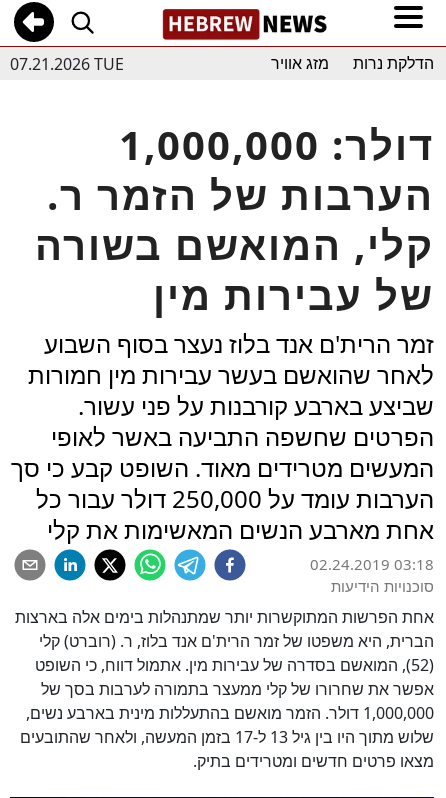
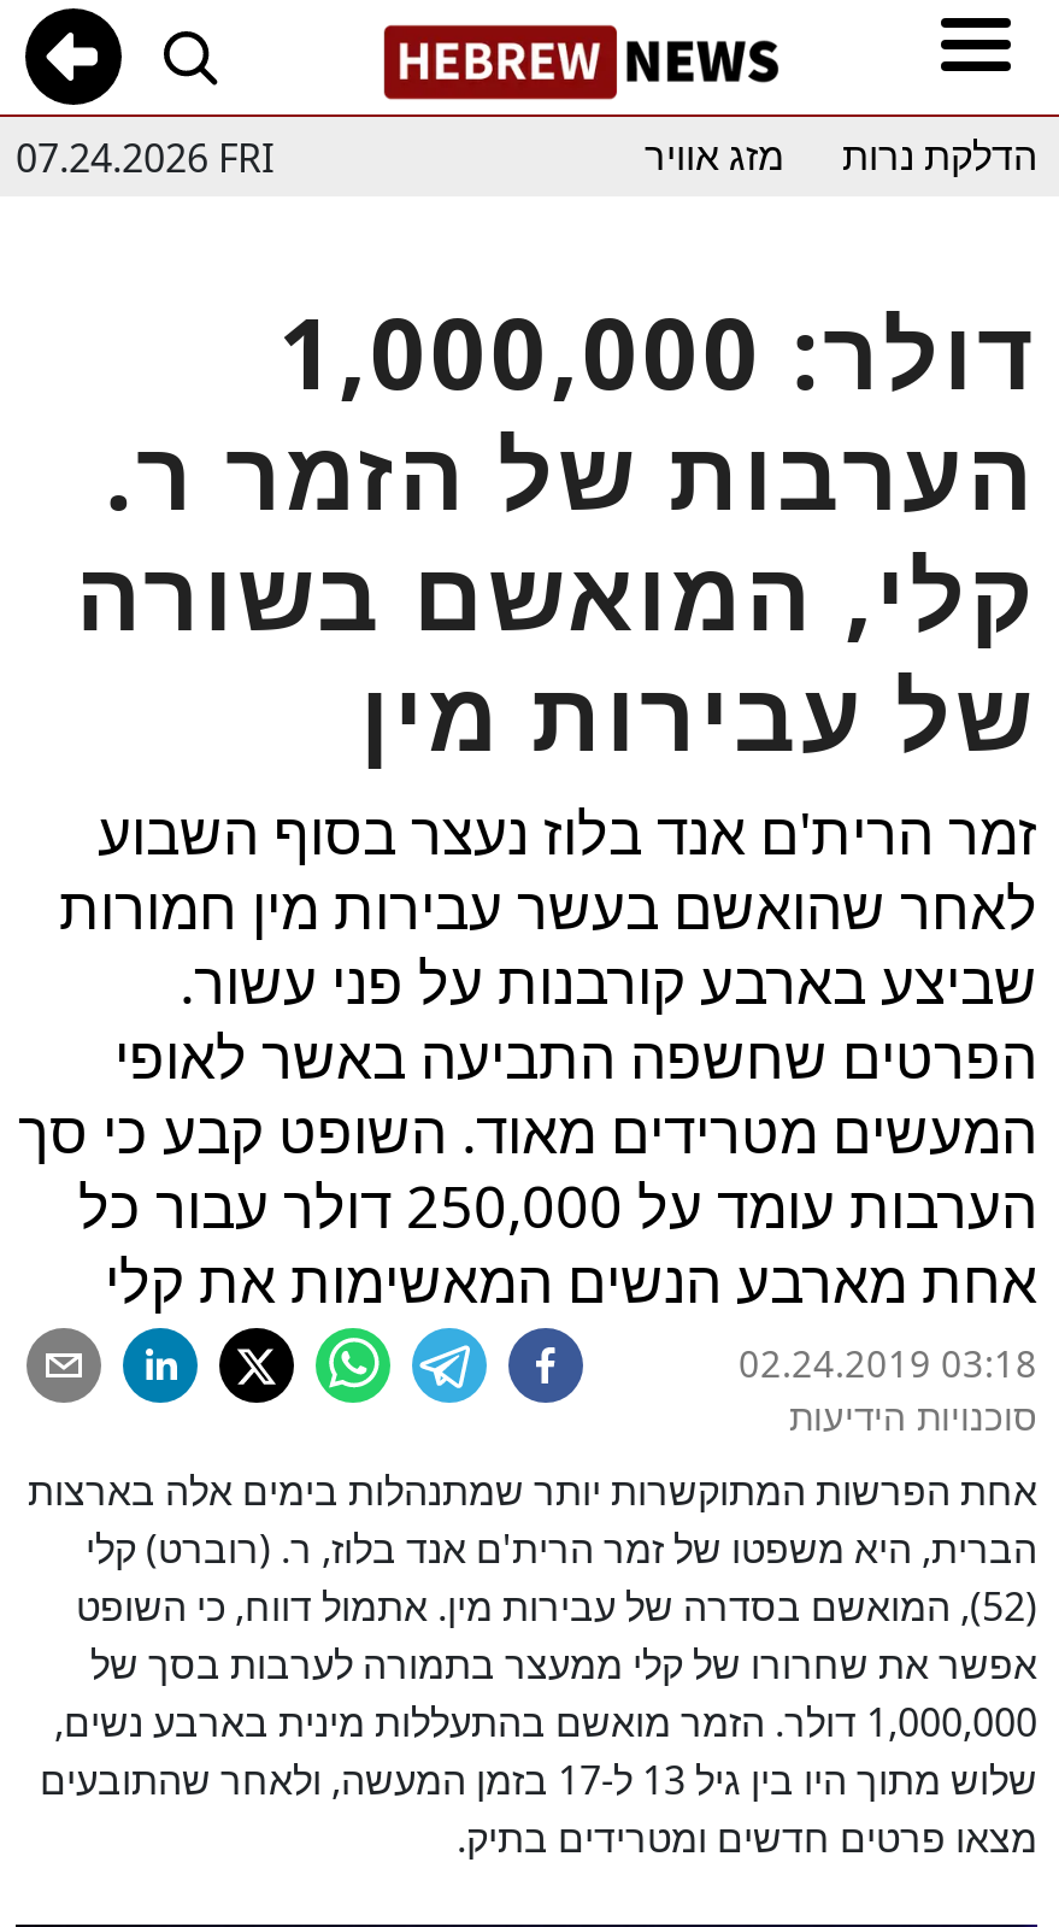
- 07.21.2026 TUE
+ 07.24.2026 FRI
